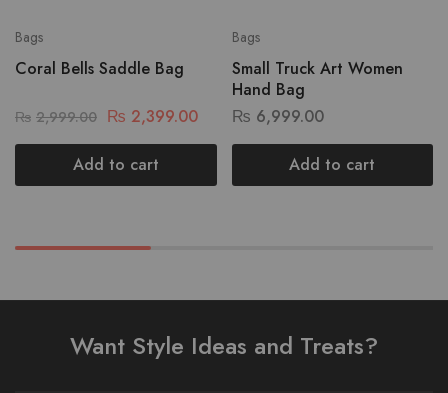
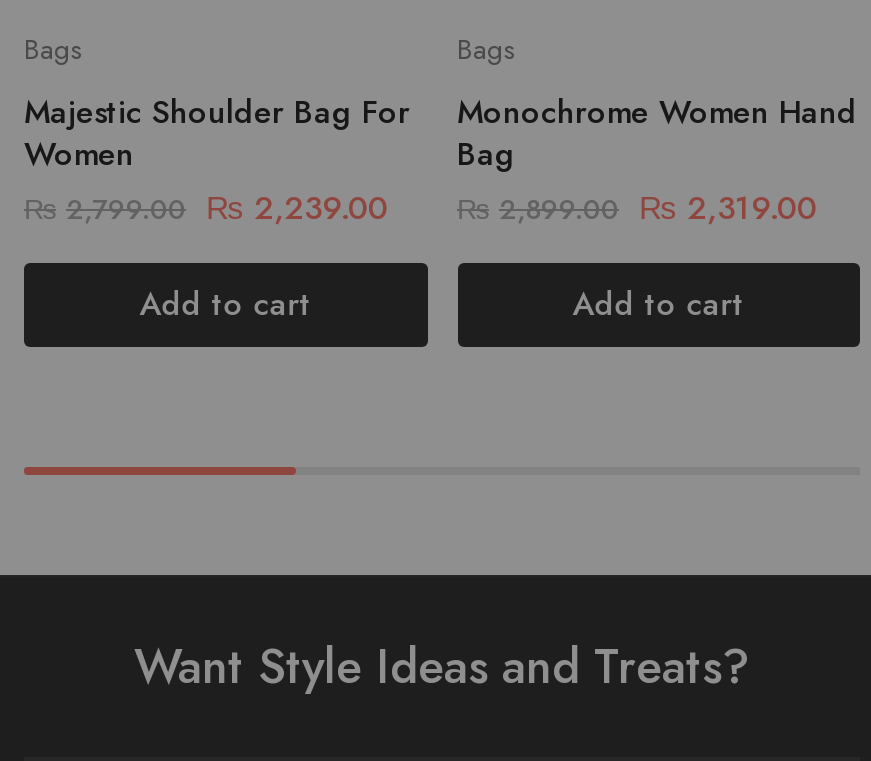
- Coral Bells Saddle Bag
- ₨ 2,999.00 ₨ 2,399.00
+ Majestic Shoulder Bag For
+ Women
+ ₨ 2,799.00 ₨ 2,239.00

- Small Truck Art Women
- Hand Bag
- ₨ 6,999.00
+ Monochrome Women Hand
+ Bag
+ ₨ 2,899.00 ₨ 2,319.00
